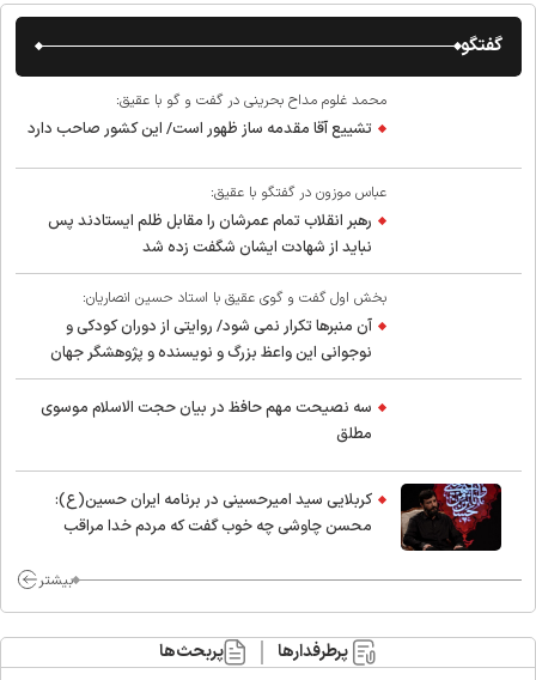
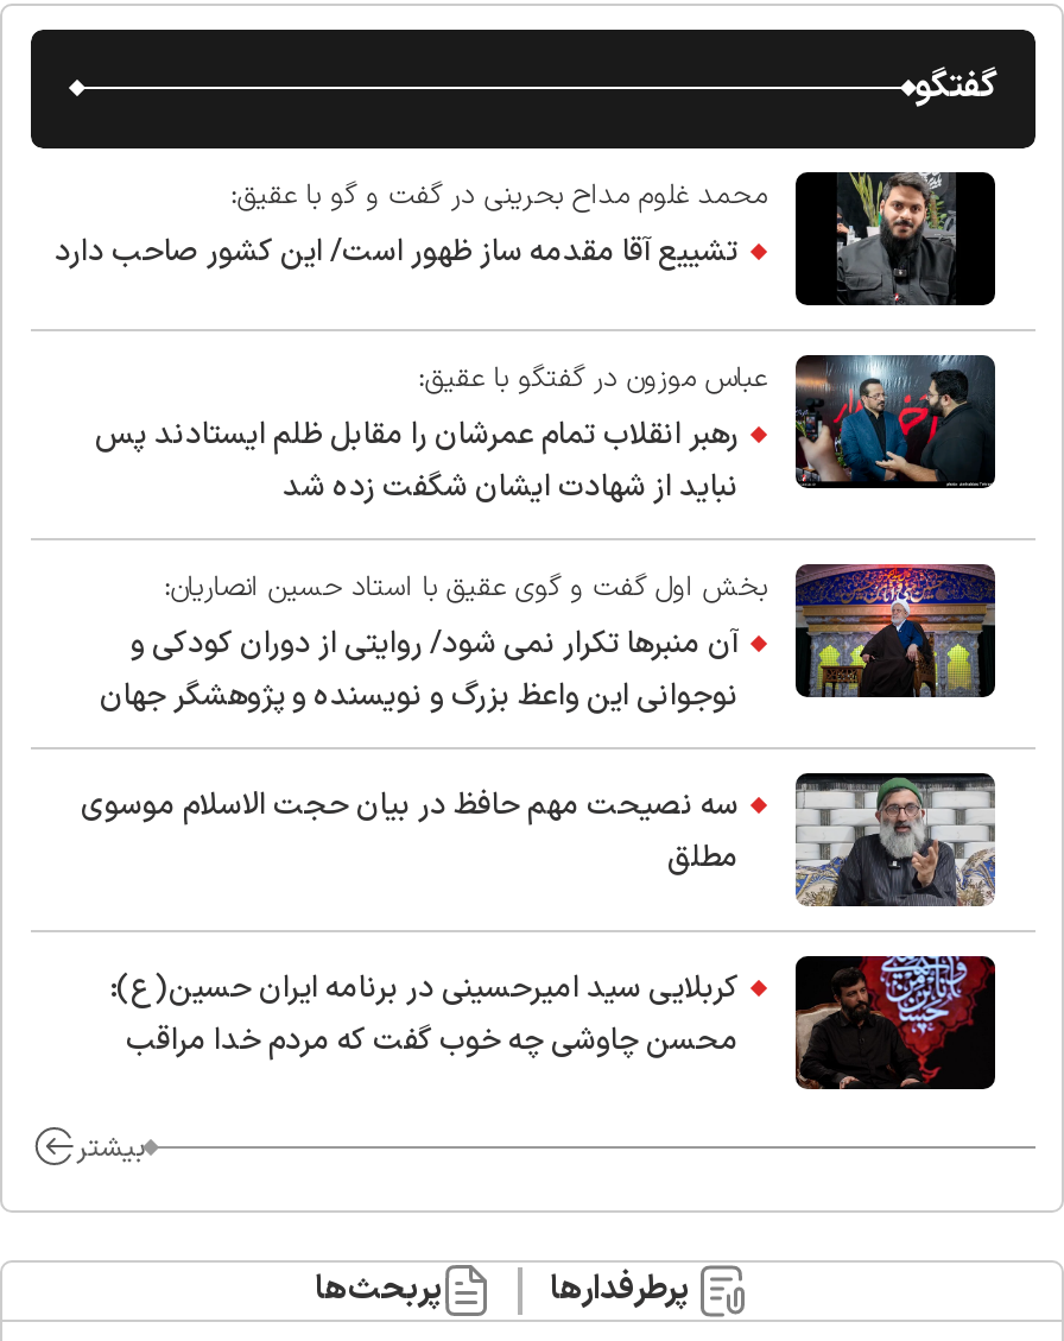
+ [image]

+ [image]

+ [image]

+ [image]
